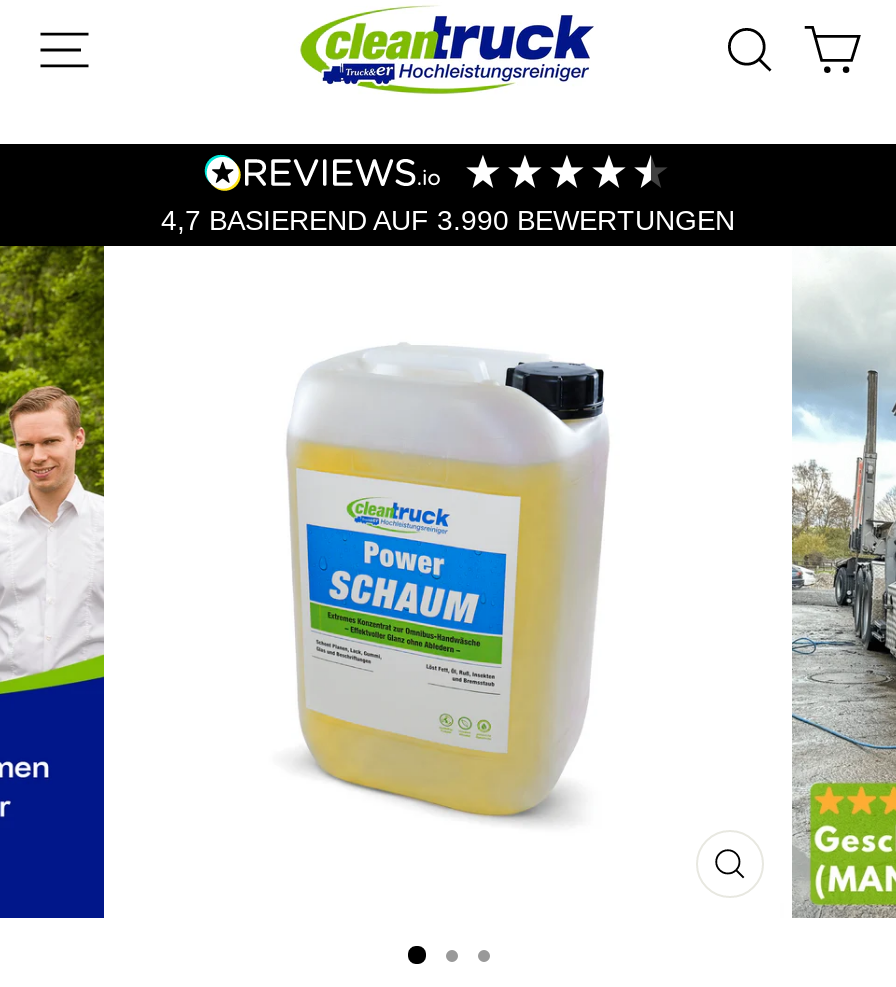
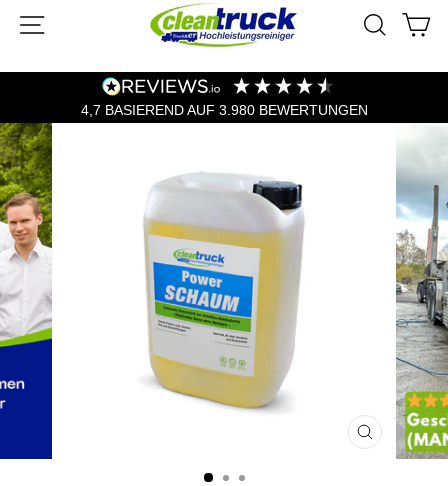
- 4,7 BASIEREND AUF 3.990 BEWERTUNGEN
+ 4,7 BASIEREND AUF 3.980 BEWERTUNGEN
